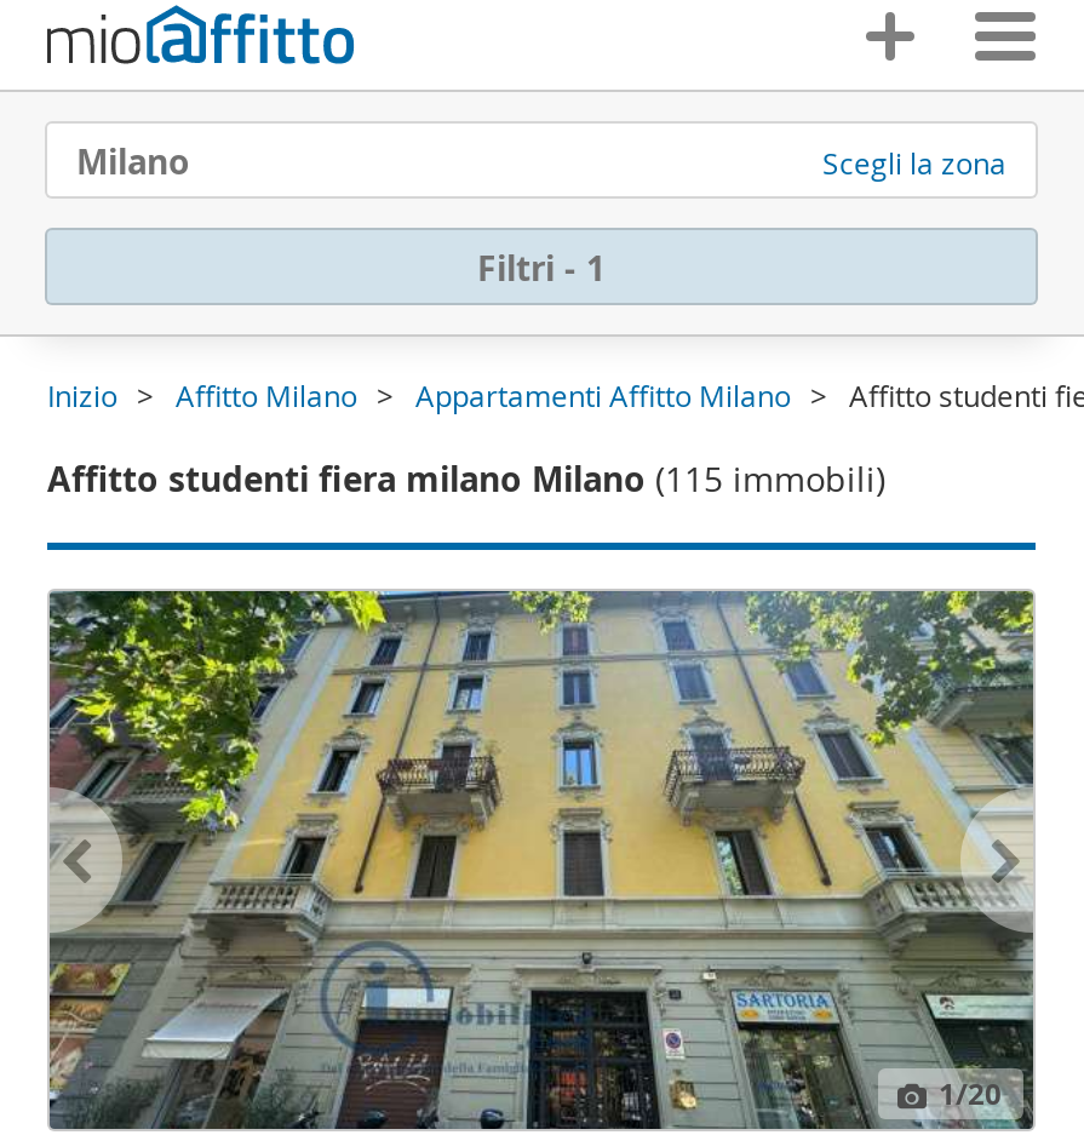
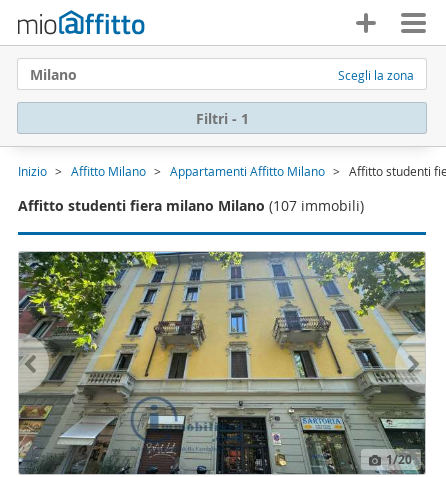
- Affitto studenti fiera milano Milano (115 immobili)
+ Affitto studenti fiera milano Milano (107 immobili)
